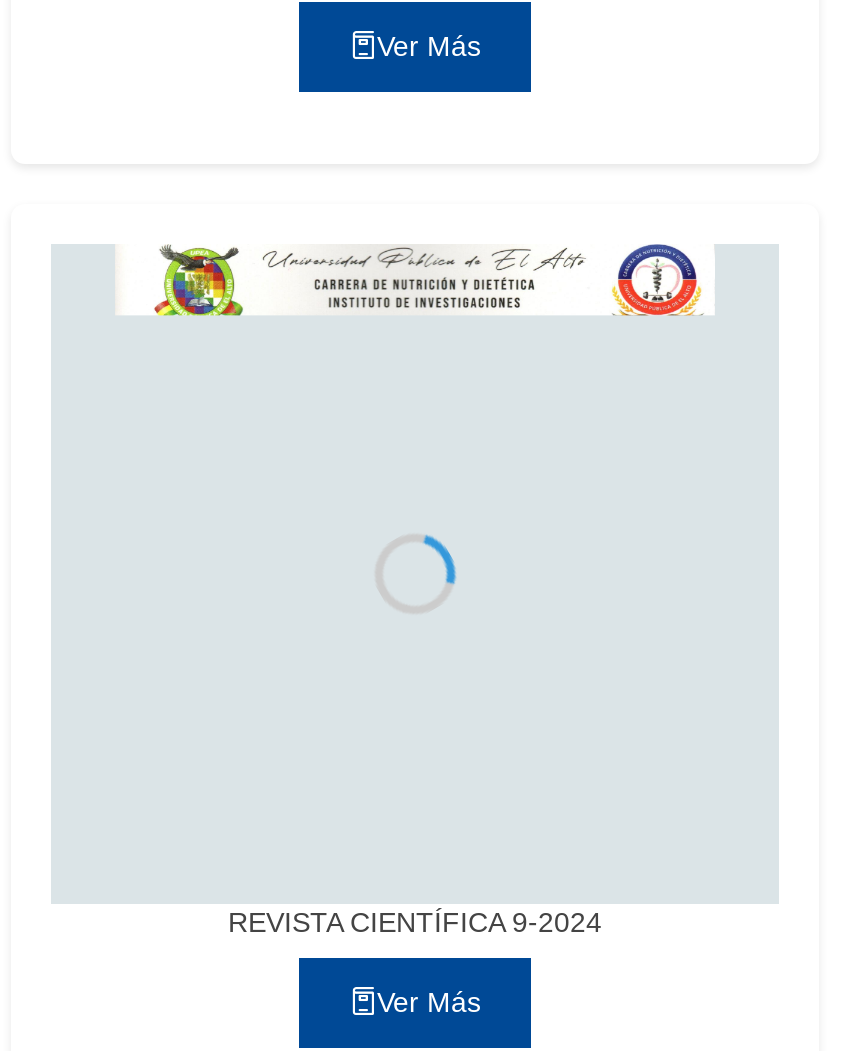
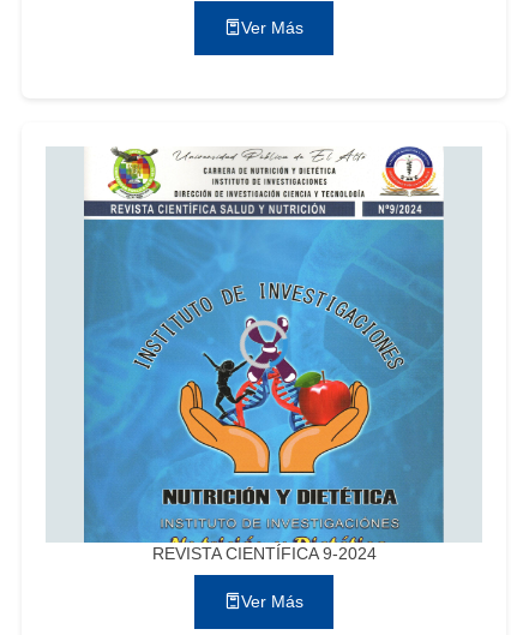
+ [image]
